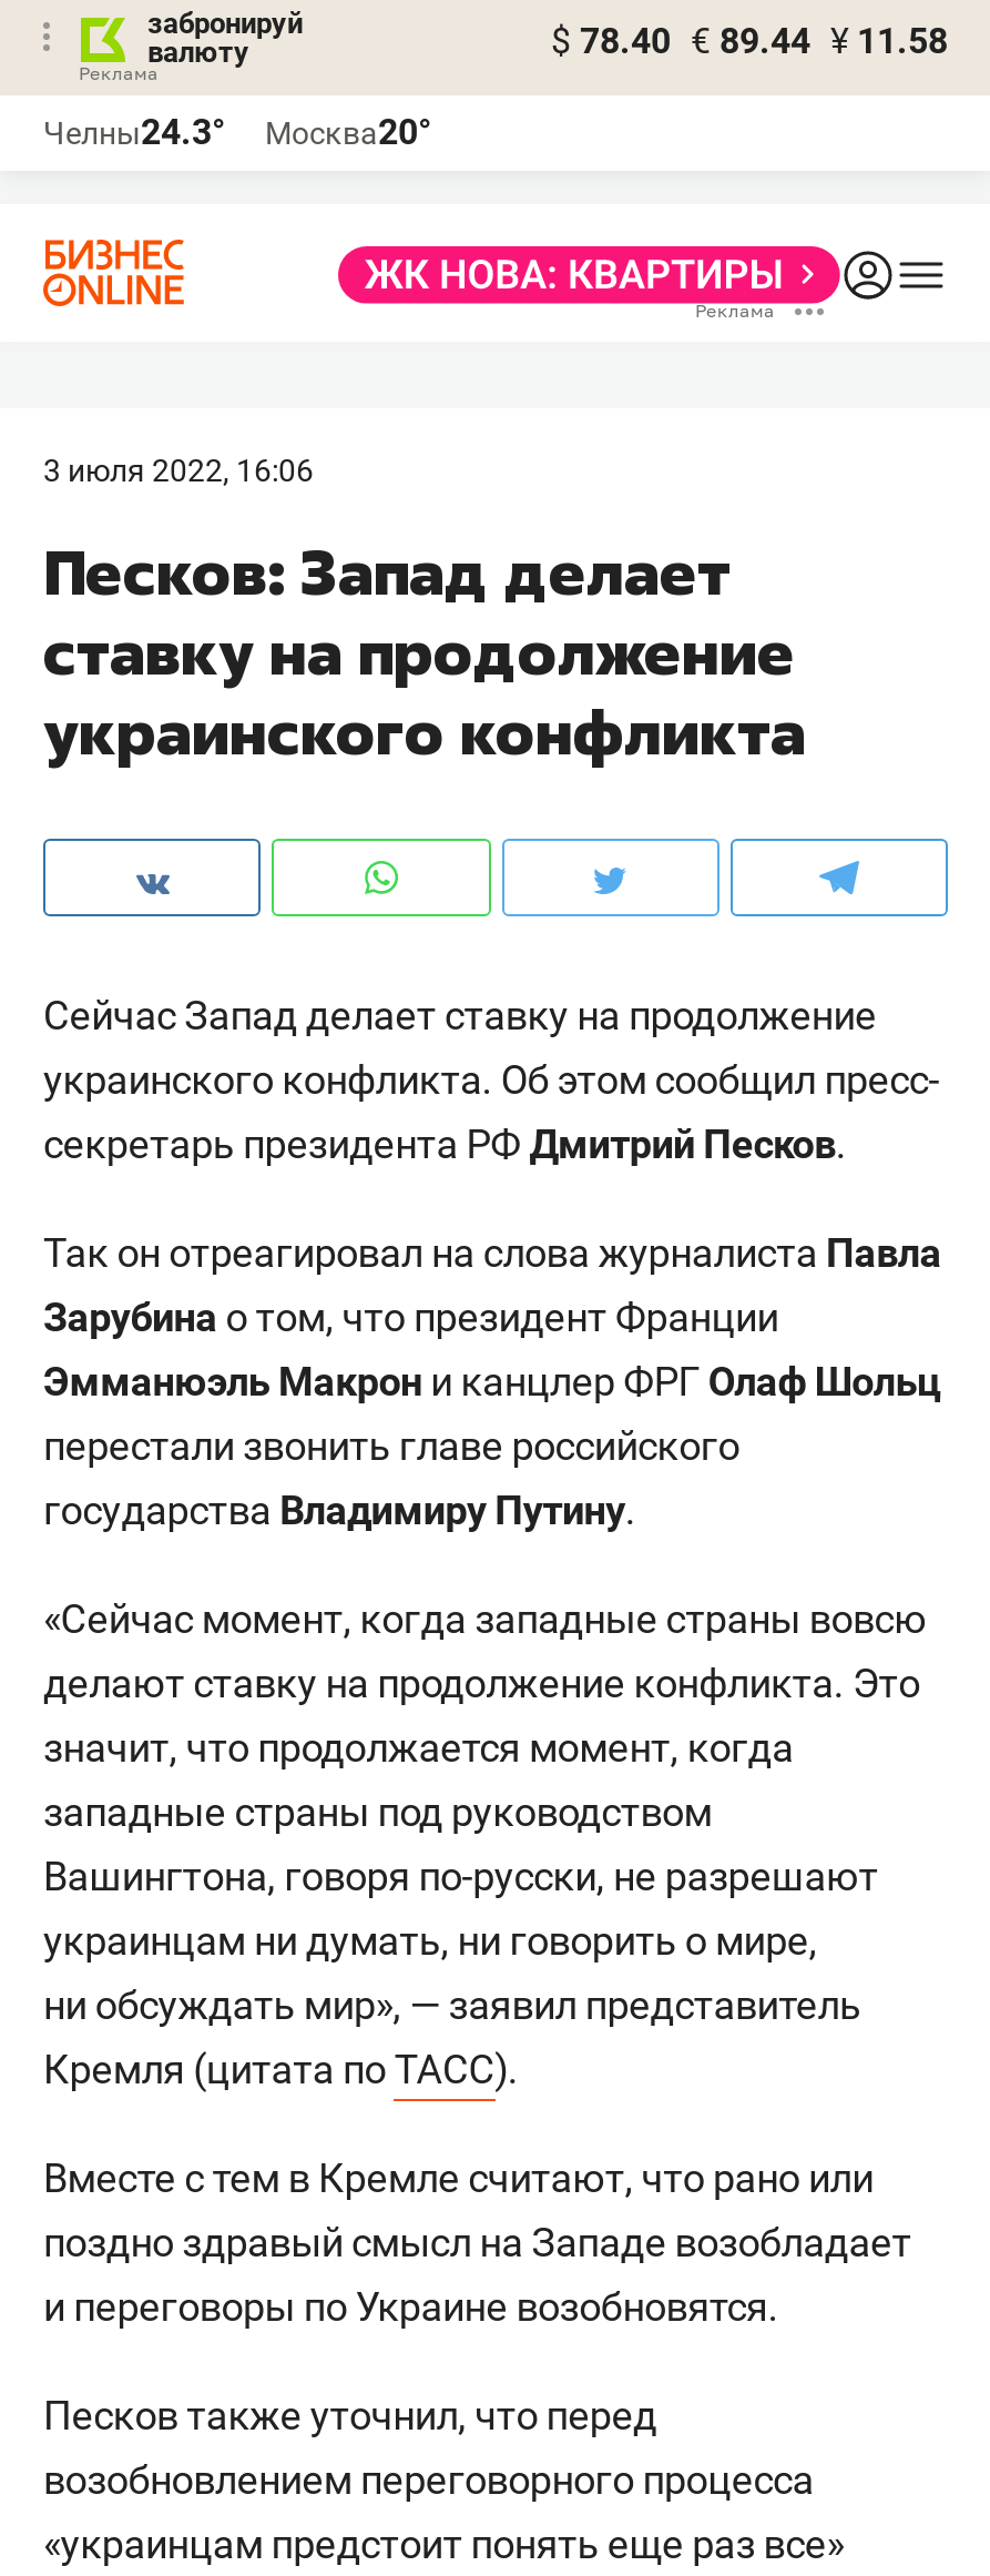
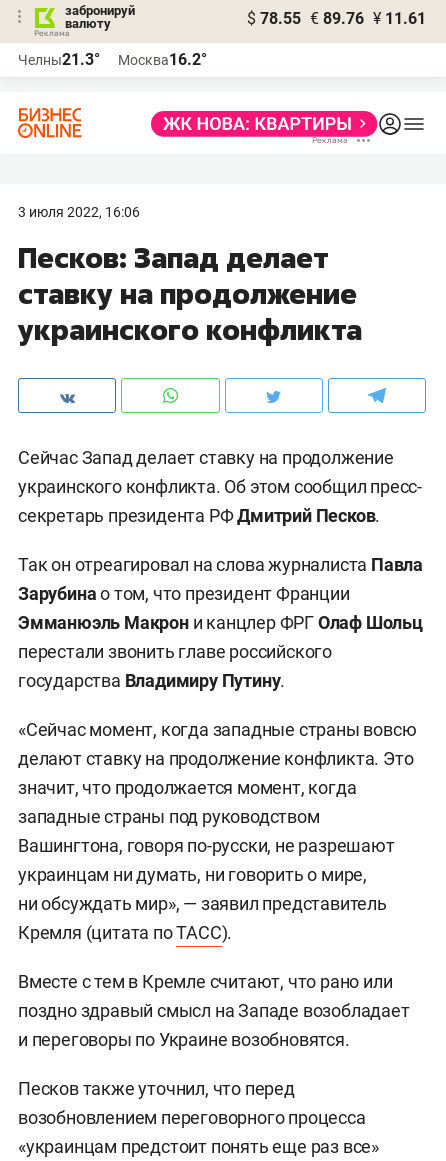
- $ 78.40 € 89.44 ¥ 11.58
+ $ 78.55 € 89.76 ¥ 11.61

- Челны24.3°
+ Челны21.3°

- Москва20°
+ Москва16.2°
